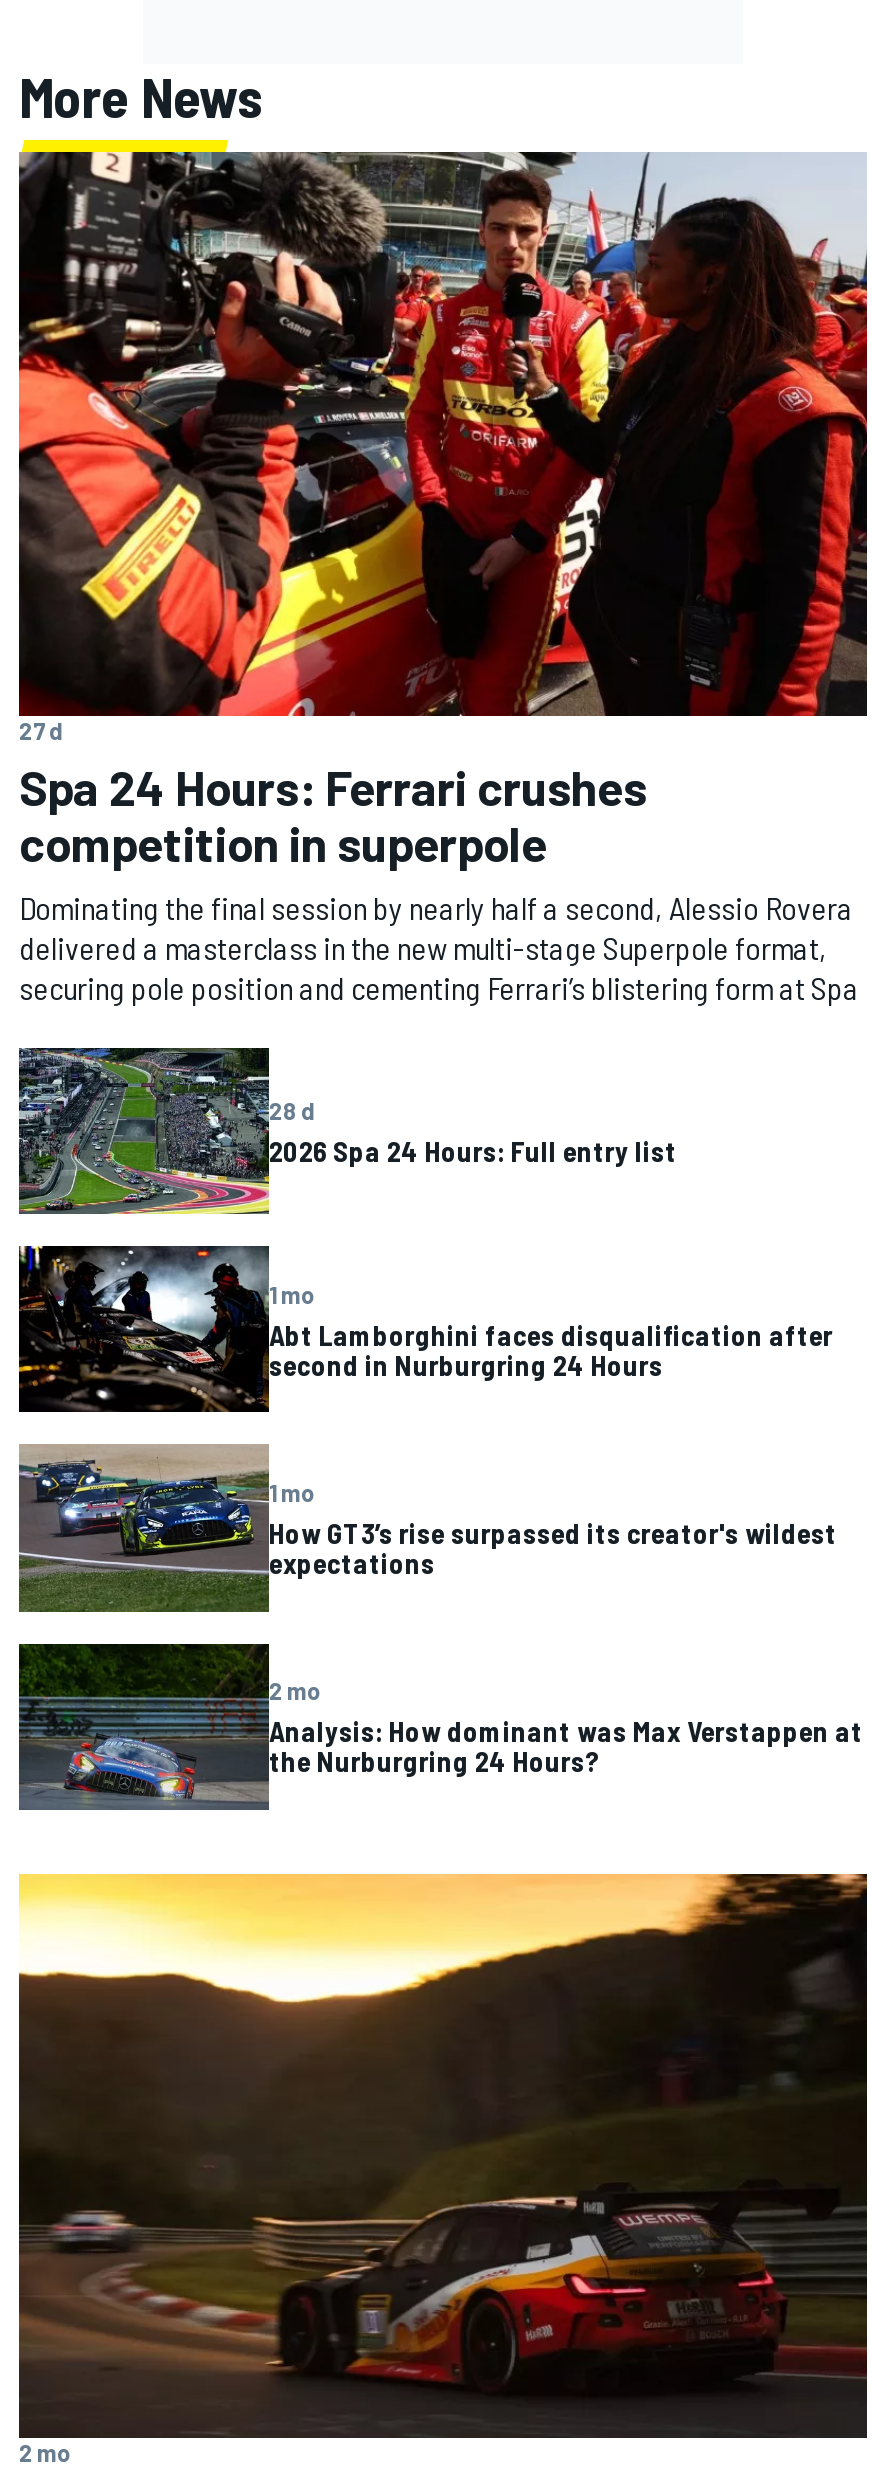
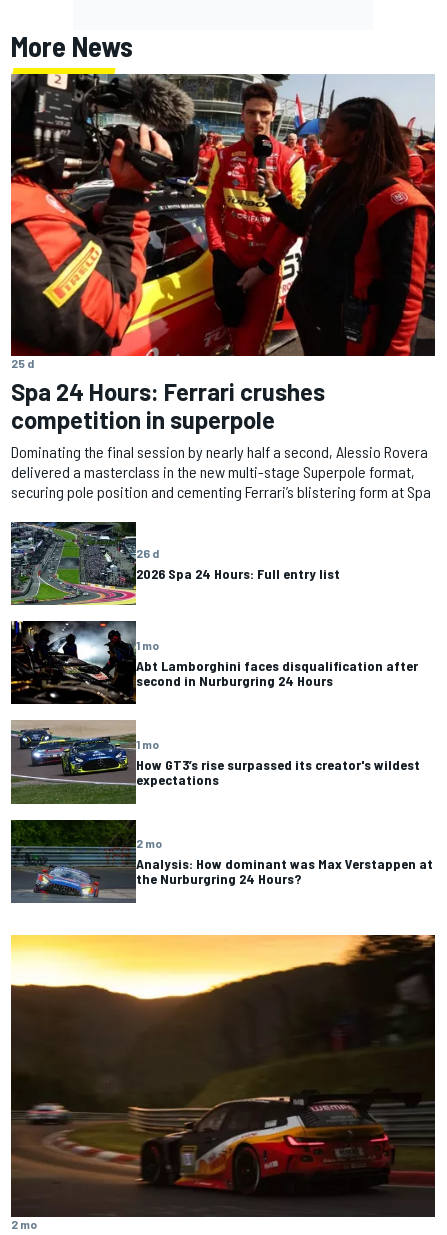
- 27 d
+ 25 d

- 28 d
+ 26 d
